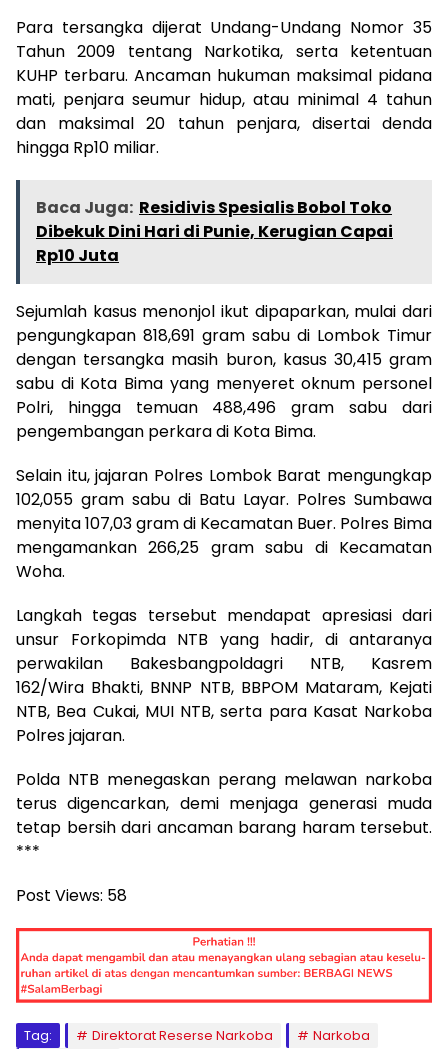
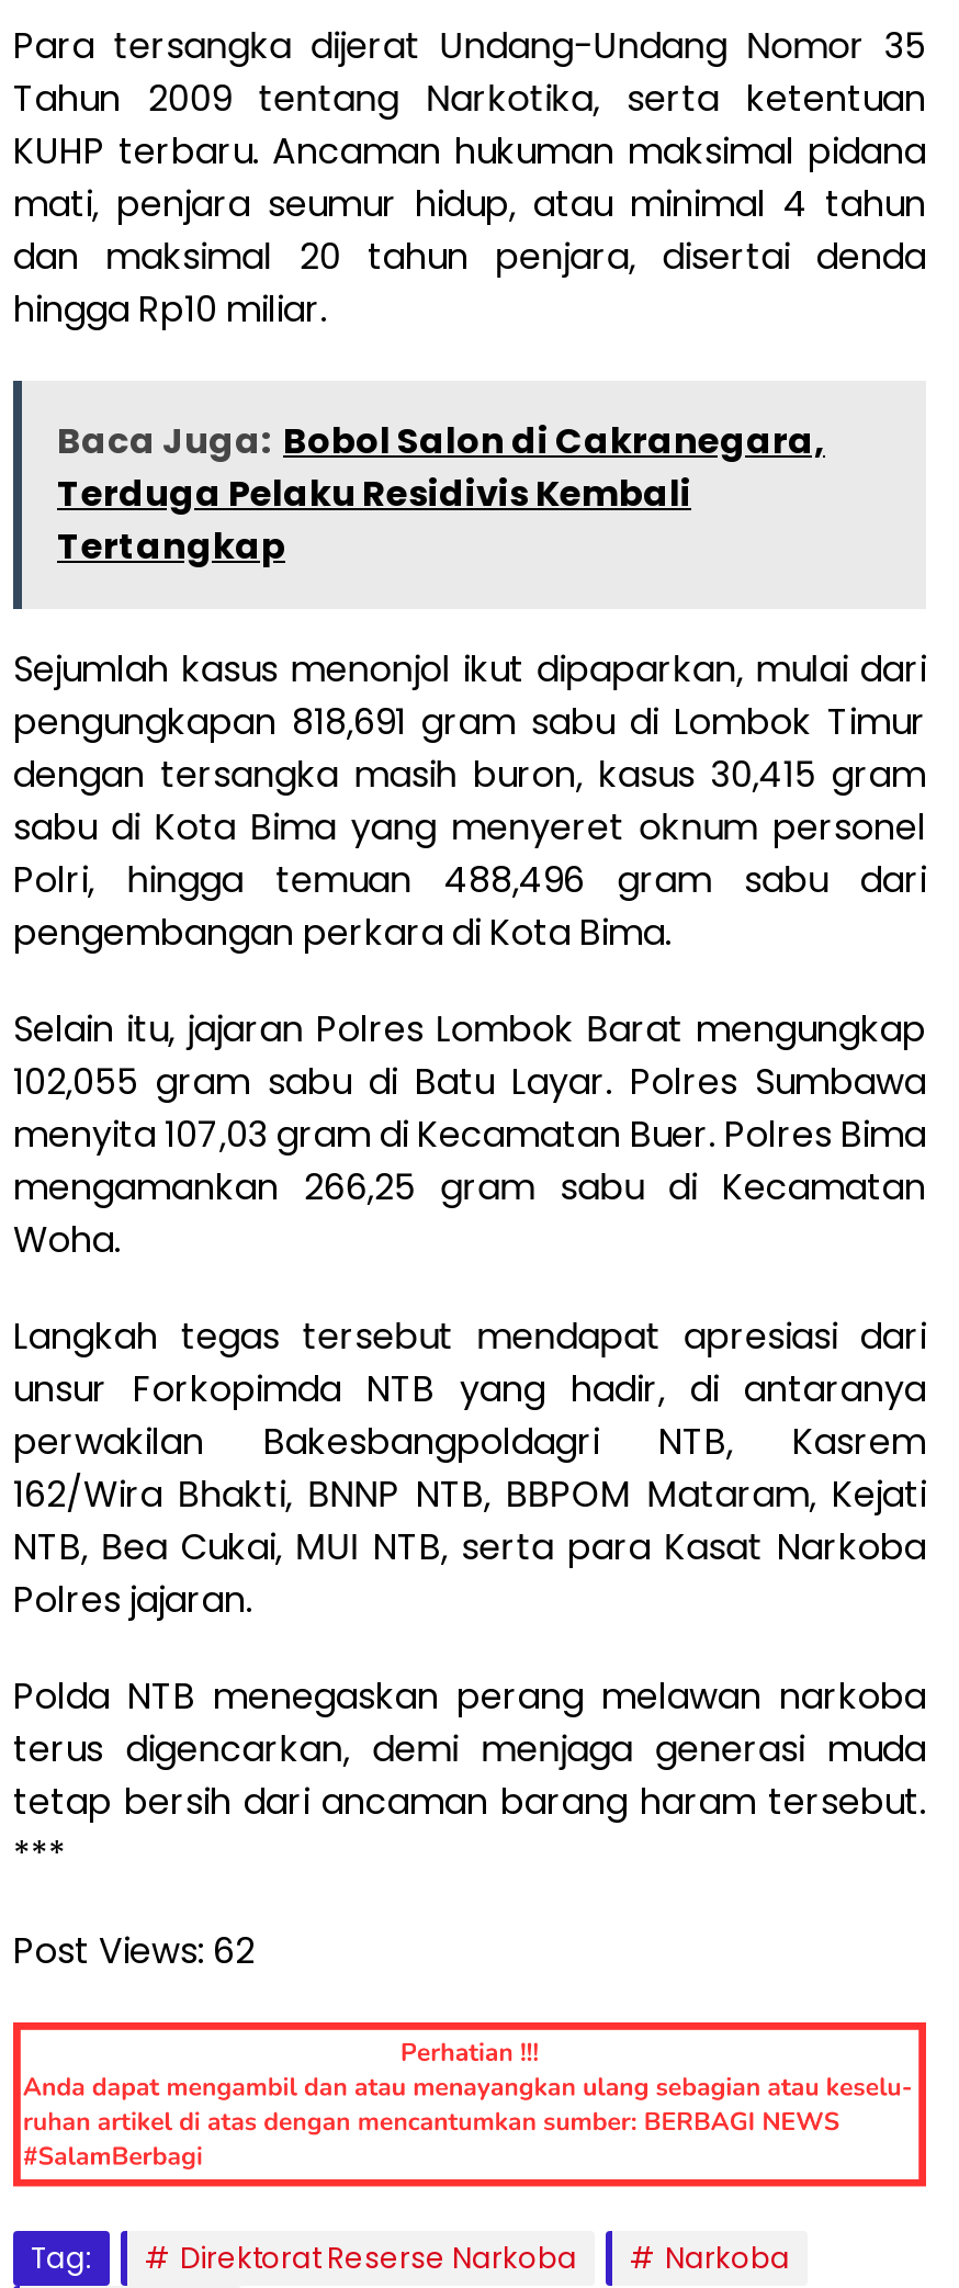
- Baca Juga: Residivis Spesialis Bobol Toko
- Dibekuk Dini Hari di Punie, Kerugian Capai
- Rp10 Juta
+ Baca Juga: Bobol Salon di Cakranegara,
+ Terduga Pelaku Residivis Kembali
+ Tertangkap

- Post Views: 58
+ Post Views: 62
